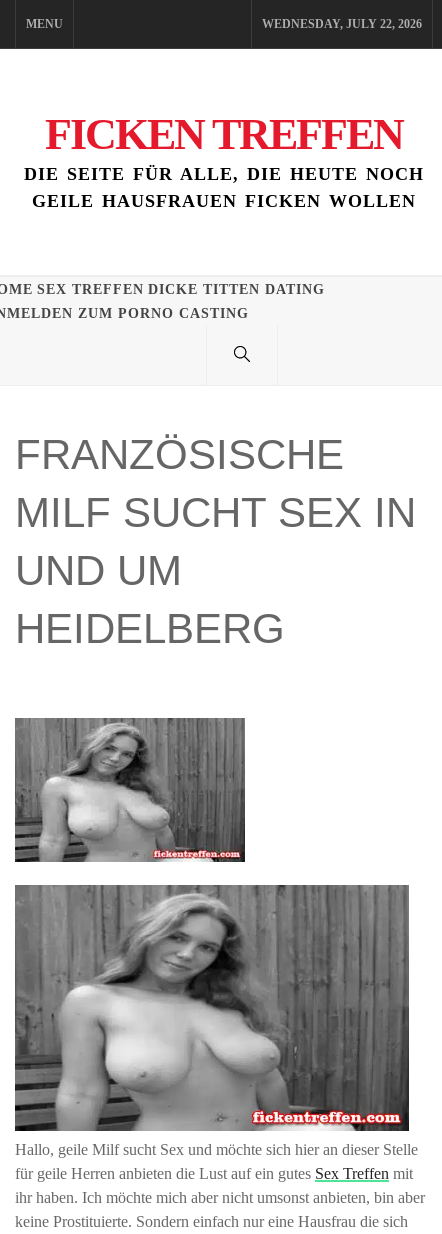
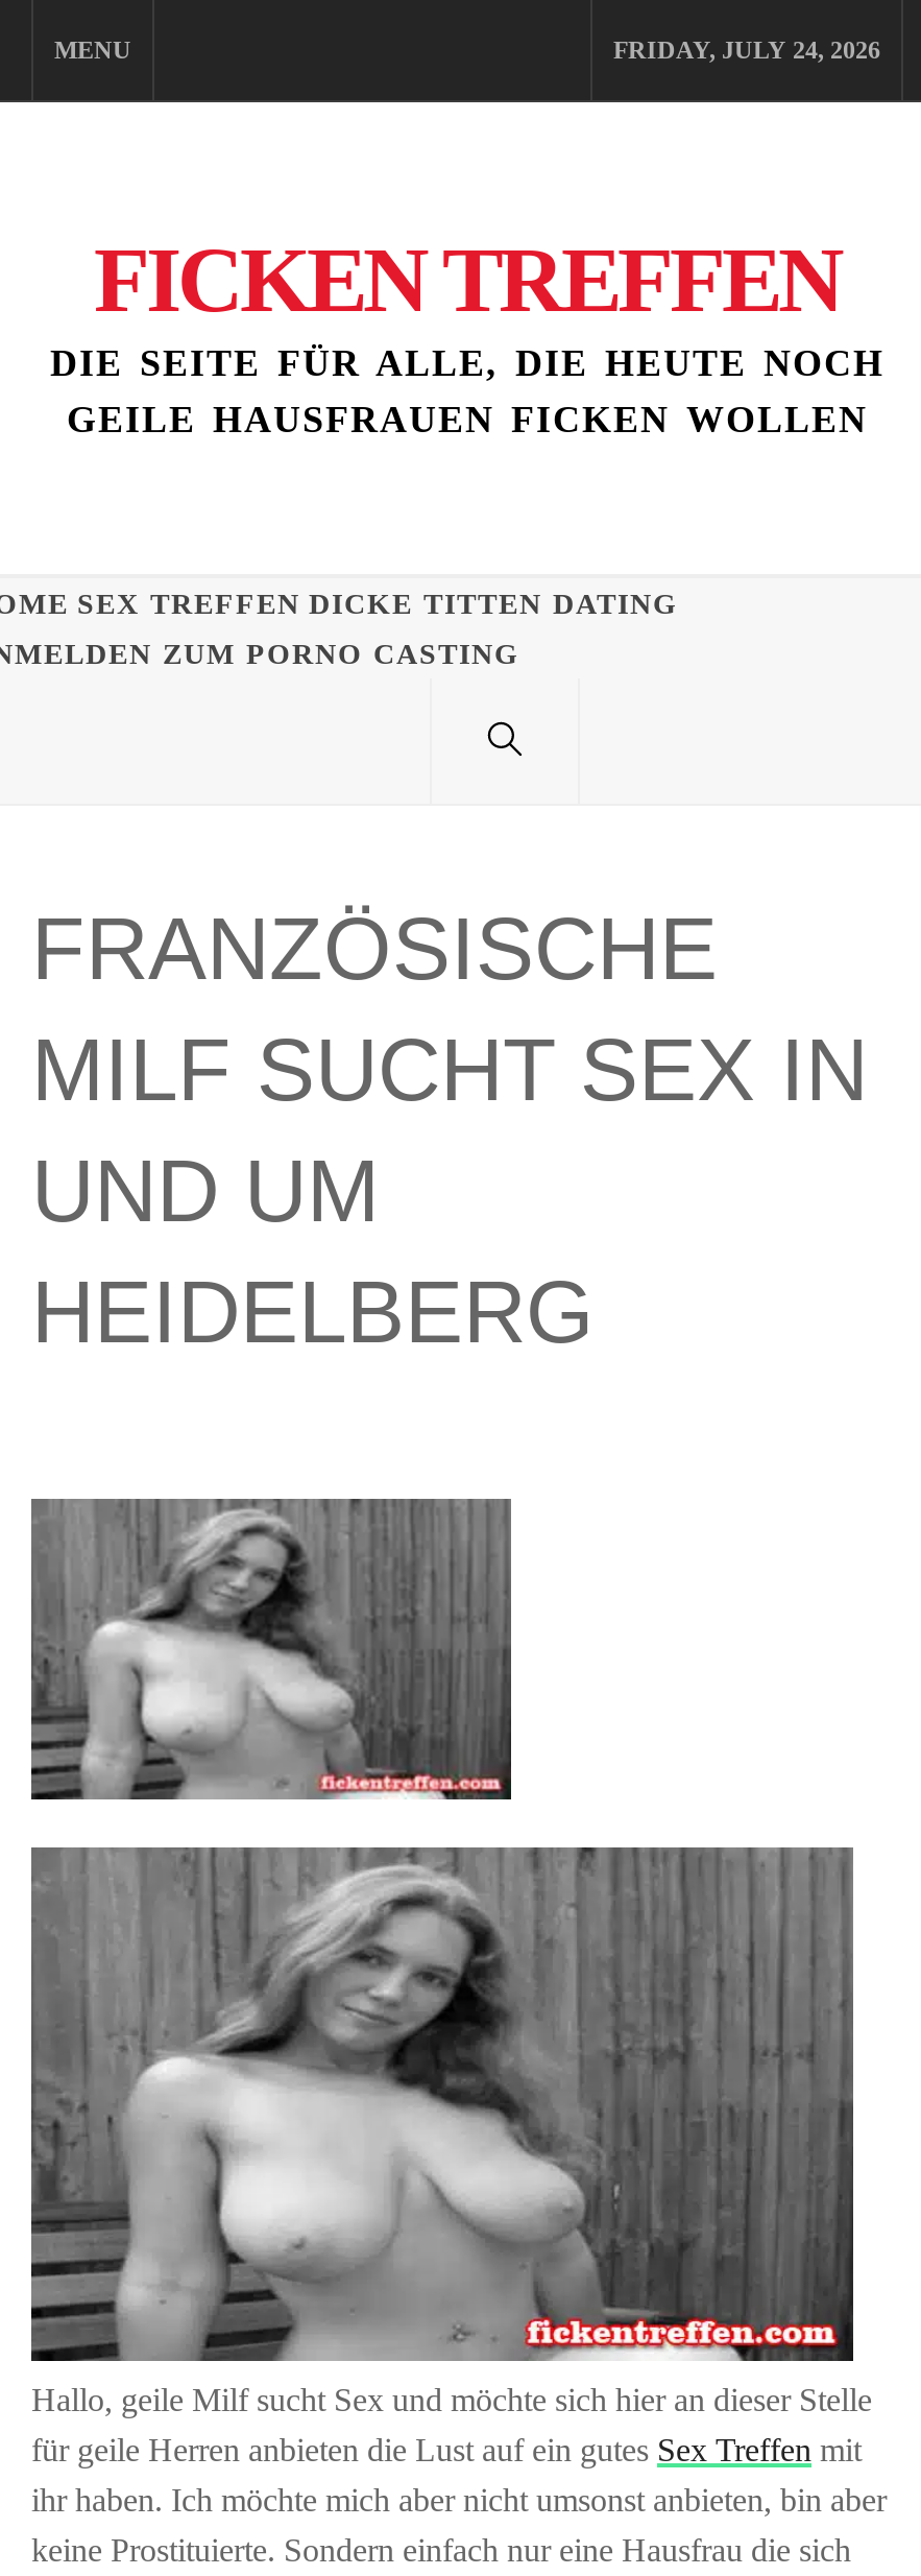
- WEDNESDAY, JULY 22, 2026
+ FRIDAY, JULY 24, 2026
